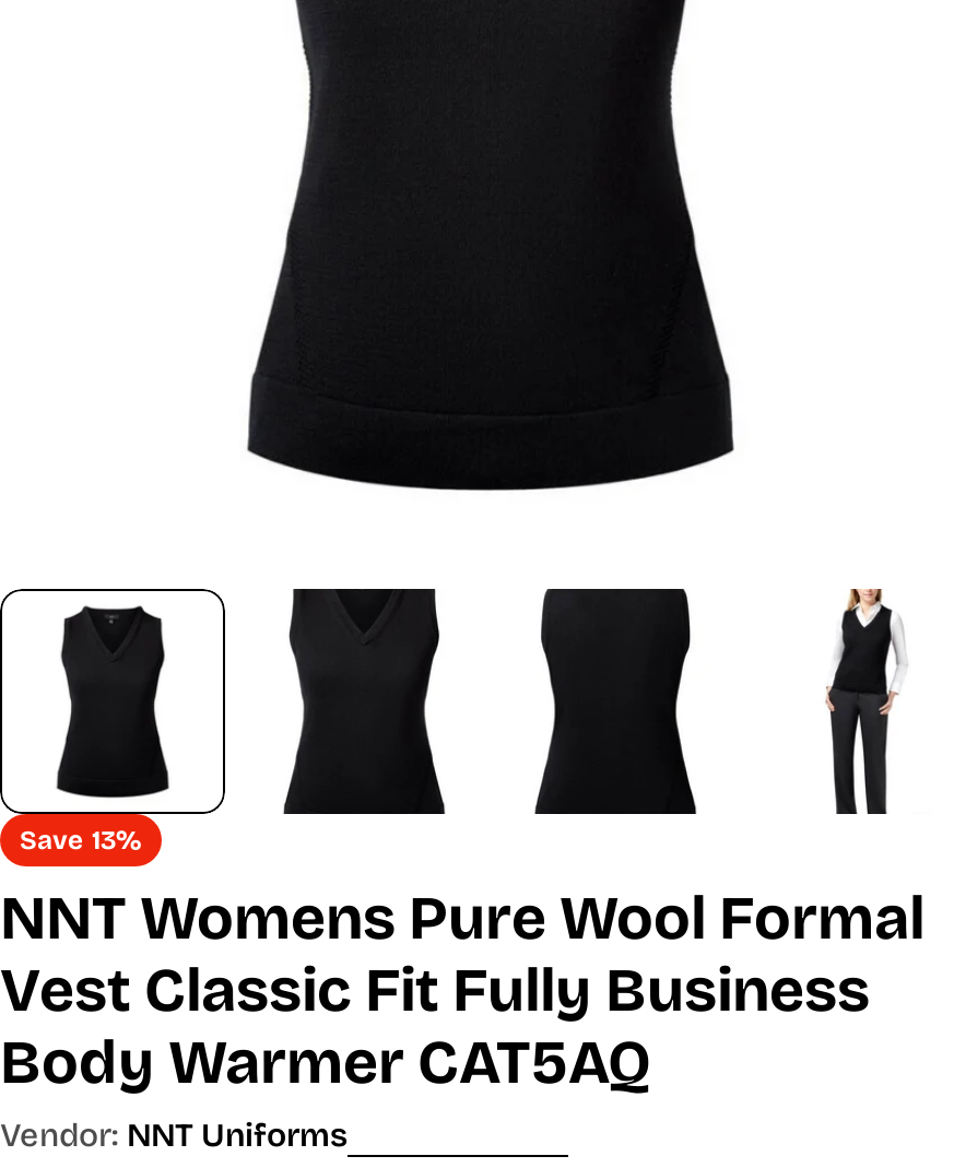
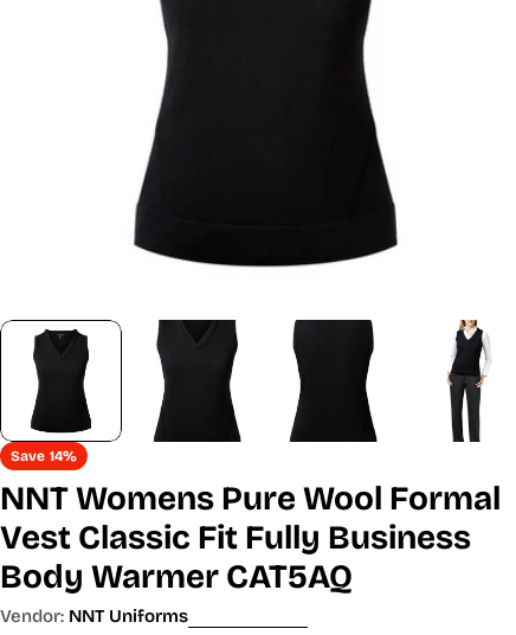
- Save 13%
+ Save 14%
